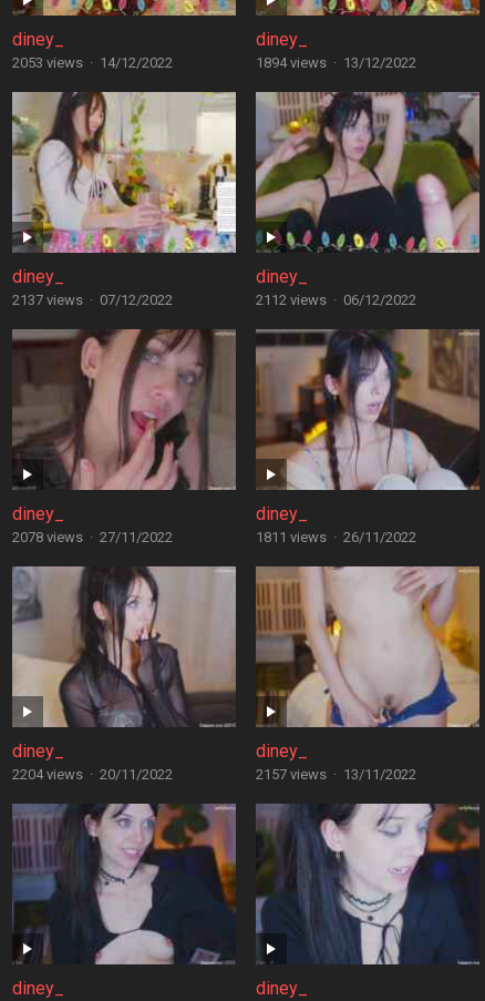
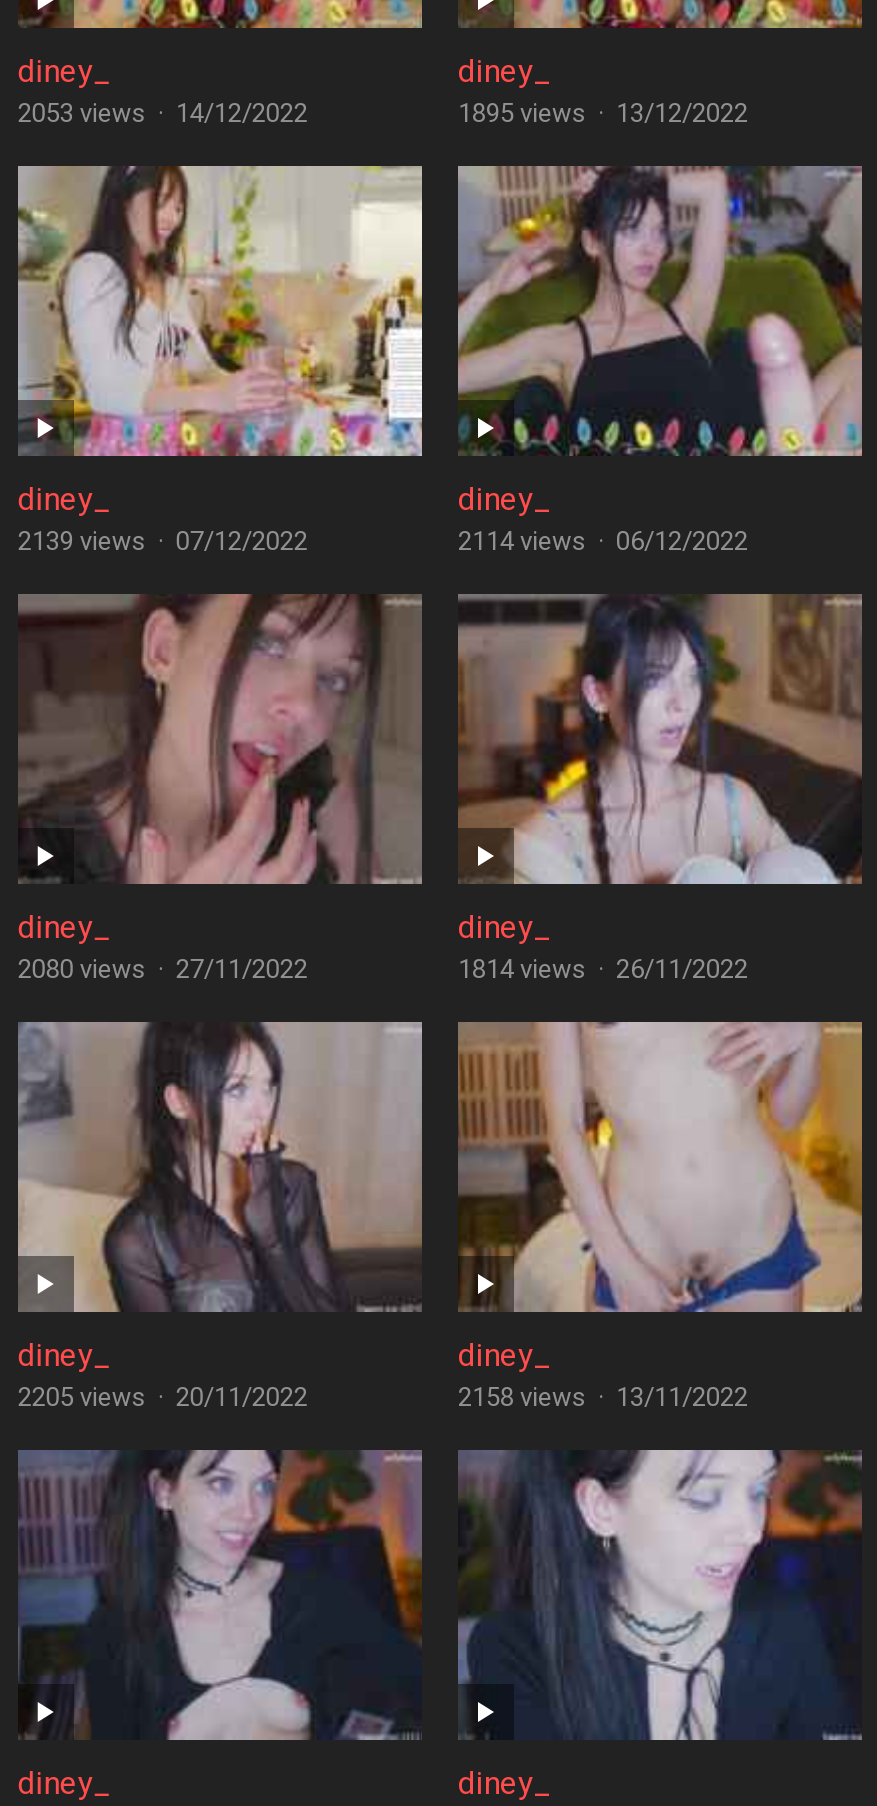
- 1894 views · 13/12/2022
+ 1895 views · 13/12/2022

- 2137 views · 07/12/2022
+ 2139 views · 07/12/2022

- 2112 views · 06/12/2022
+ 2114 views · 06/12/2022

- 2078 views · 27/11/2022
+ 2080 views · 27/11/2022

- 1811 views · 26/11/2022
+ 1814 views · 26/11/2022

- 2204 views · 20/11/2022
+ 2205 views · 20/11/2022

- 2157 views · 13/11/2022
+ 2158 views · 13/11/2022
